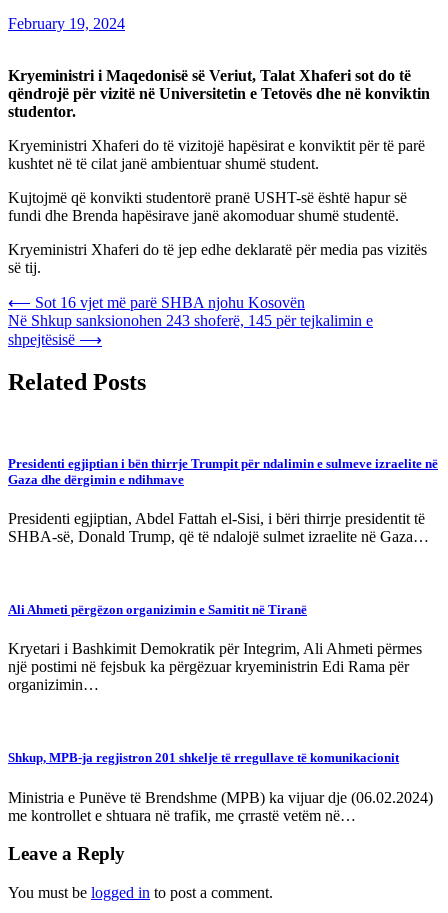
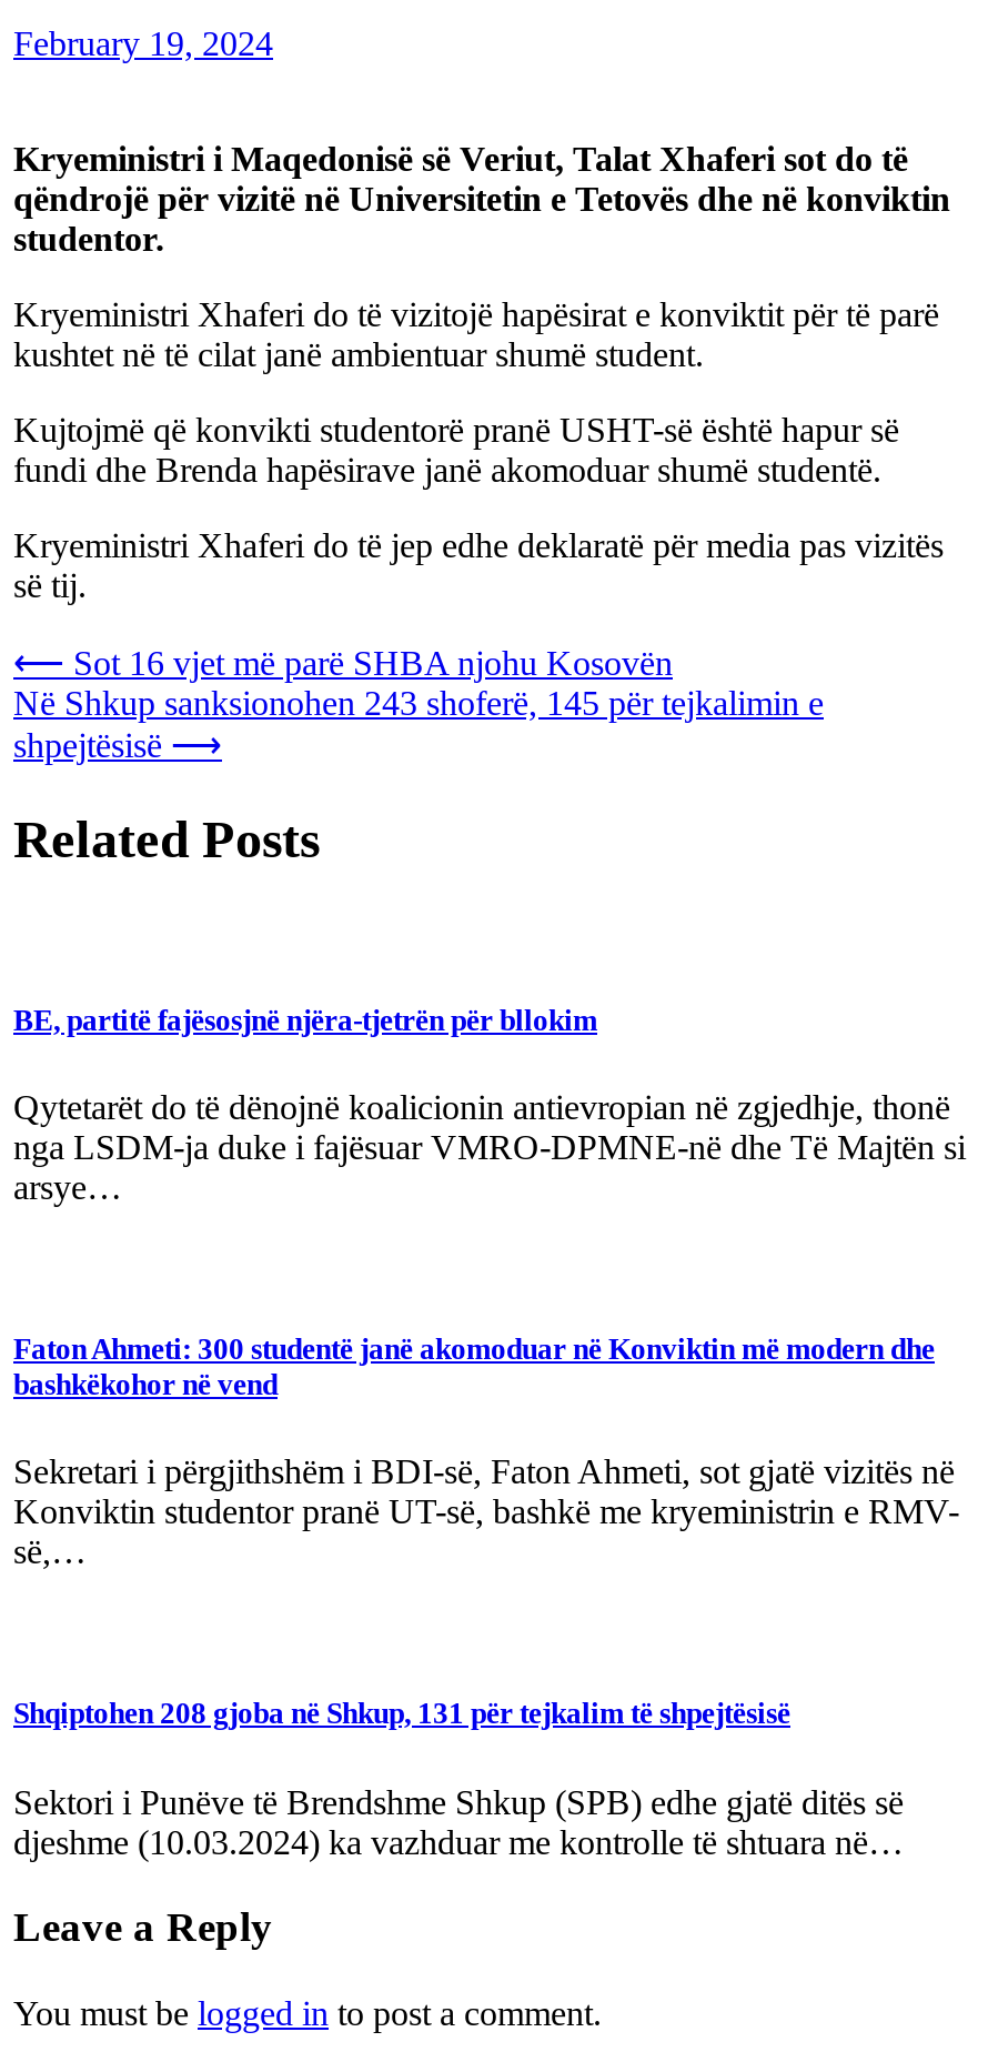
- Presidenti egjiptian i bën thirrje Trumpit për ndalimin e sulmeve izraelite në
- Gaza dhe dërgimin e ndihmave
+ BE, partitë fajësosjnë njëra-tjetrën për bllokim

- Presidenti egjiptian, Abdel Fattah el-Sisi, i bëri thirrje presidentit të
- SHBA-së, Donald Trump, që të ndalojë sulmet izraelite në Gaza…
+ Qytetarët do të dënojnë koalicionin antievropian në zgjedhje, thonë
+ nga LSDM-ja duke i fajësuar VMRO-DPMNE-në dhe Të Majtën si
+ arsye…

- Ali Ahmeti përgëzon organizimin e Samitit në Tiranë
+ Faton Ahmeti: 300 studentë janë akomoduar në Konviktin më modern dhe
+ bashkëkohor në vend

- Kryetari i Bashkimit Demokratik për Integrim, Ali Ahmeti përmes
- një postimi në fejsbuk ka përgëzuar kryeministrin Edi Rama për
- organizimin…
+ Sekretari i përgjithshëm i BDI-së, Faton Ahmeti, sot gjatë vizitës në
+ Konviktin studentor pranë UT-së, bashkë me kryeministrin e RMV-
+ së,…

- Shkup, MPB-ja regjistron 201 shkelje të rregullave të komunikacionit
+ Shqiptohen 208 gjoba në Shkup, 131 për tejkalim të shpejtësisë

- Ministria e Punëve të Brendshme (MPB) ka vijuar dje (06.02.2024)
- me kontrollet e shtuara në trafik, me çrrastë vetëm në…
+ Sektori i Punëve të Brendshme Shkup (SPB) edhe gjatë ditës së
+ djeshme (10.03.2024) ka vazhduar me kontrolle të shtuara në…
